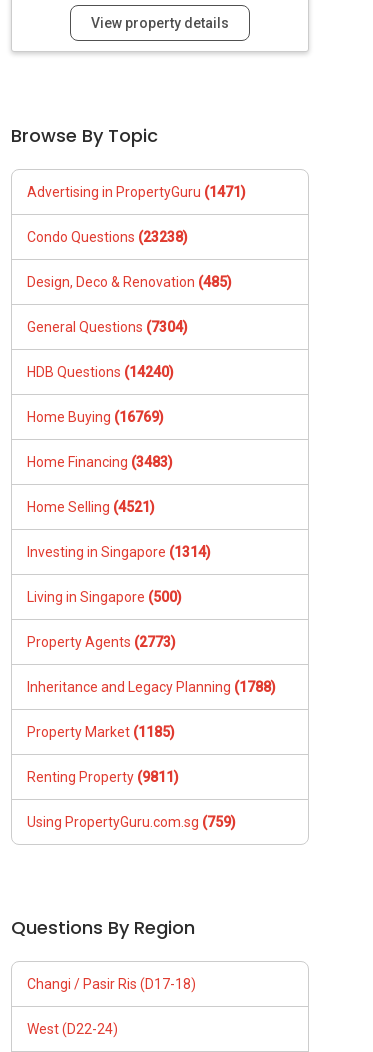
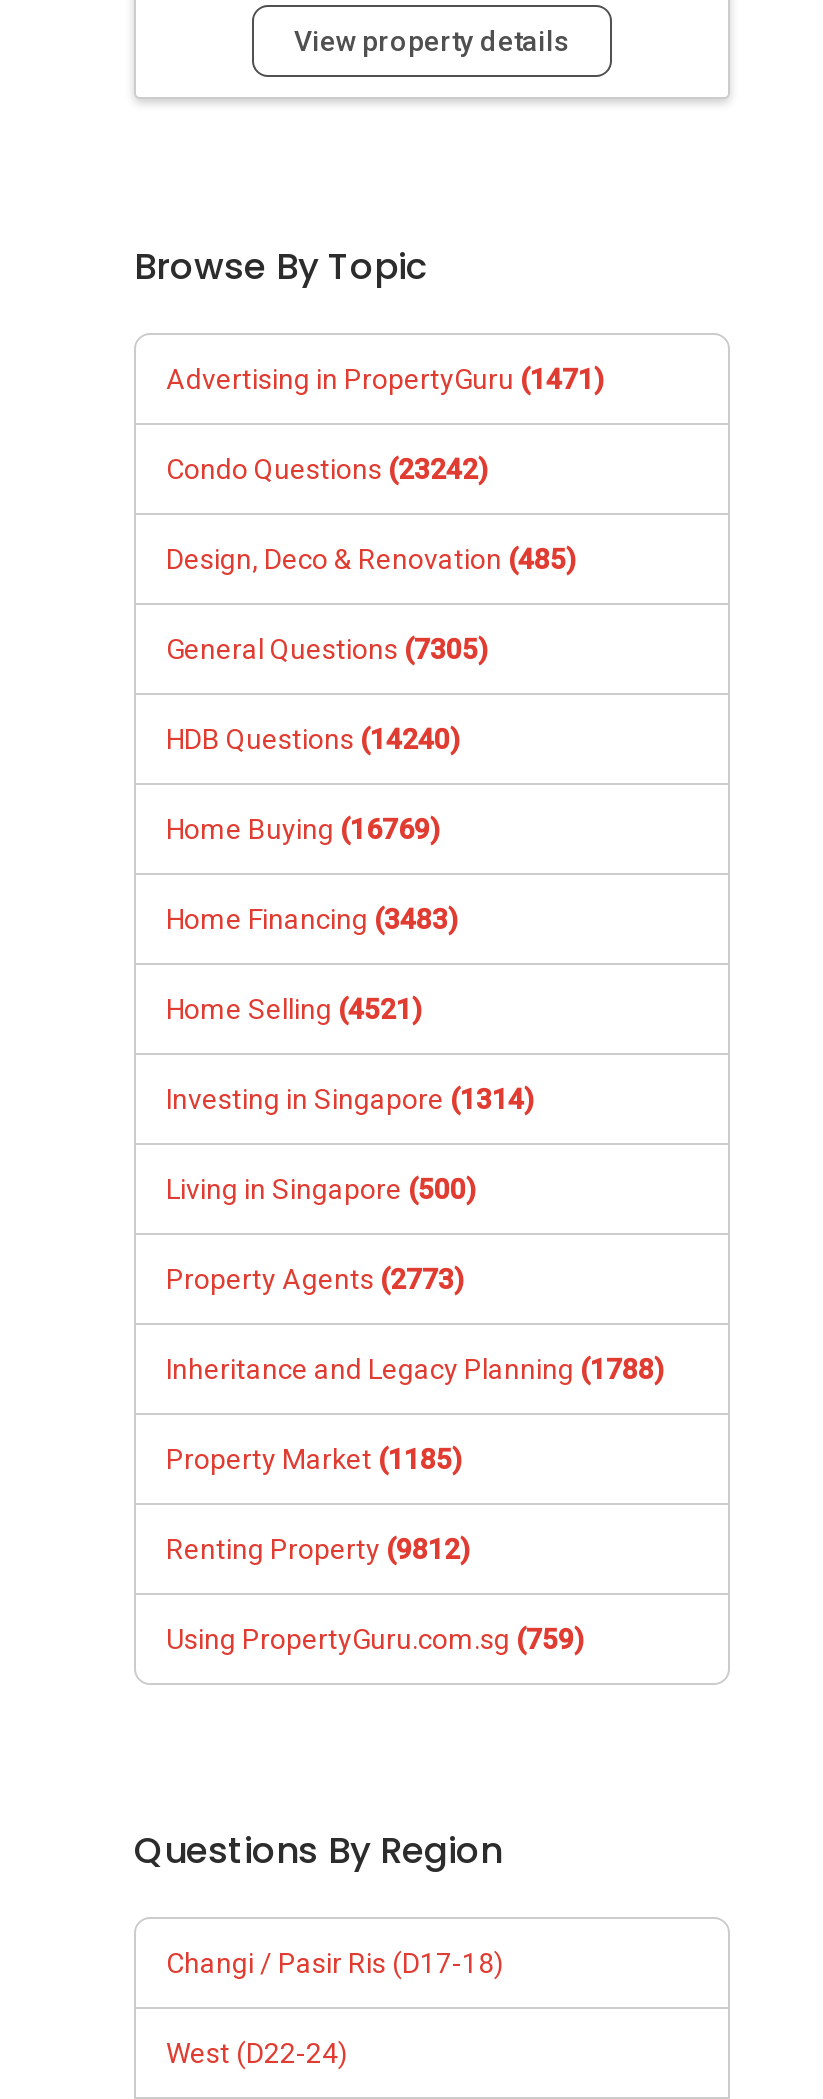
- Condo Questions (23238)
+ Condo Questions (23242)

- General Questions (7304)
+ General Questions (7305)

- Renting Property (9811)
+ Renting Property (9812)
